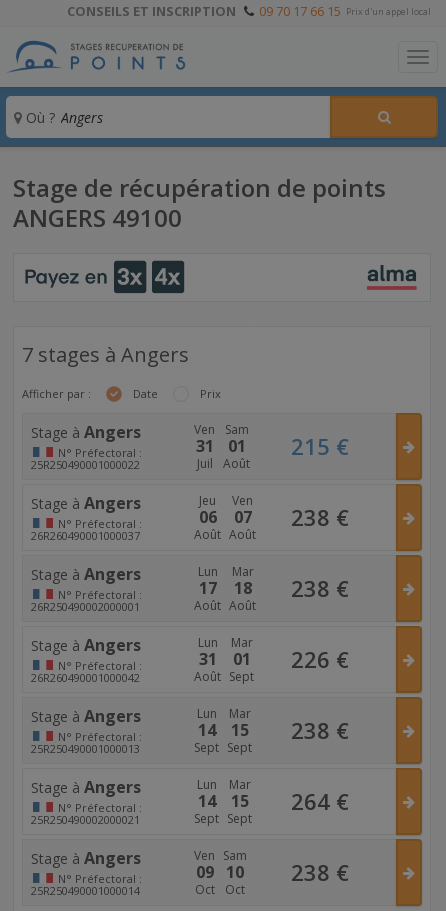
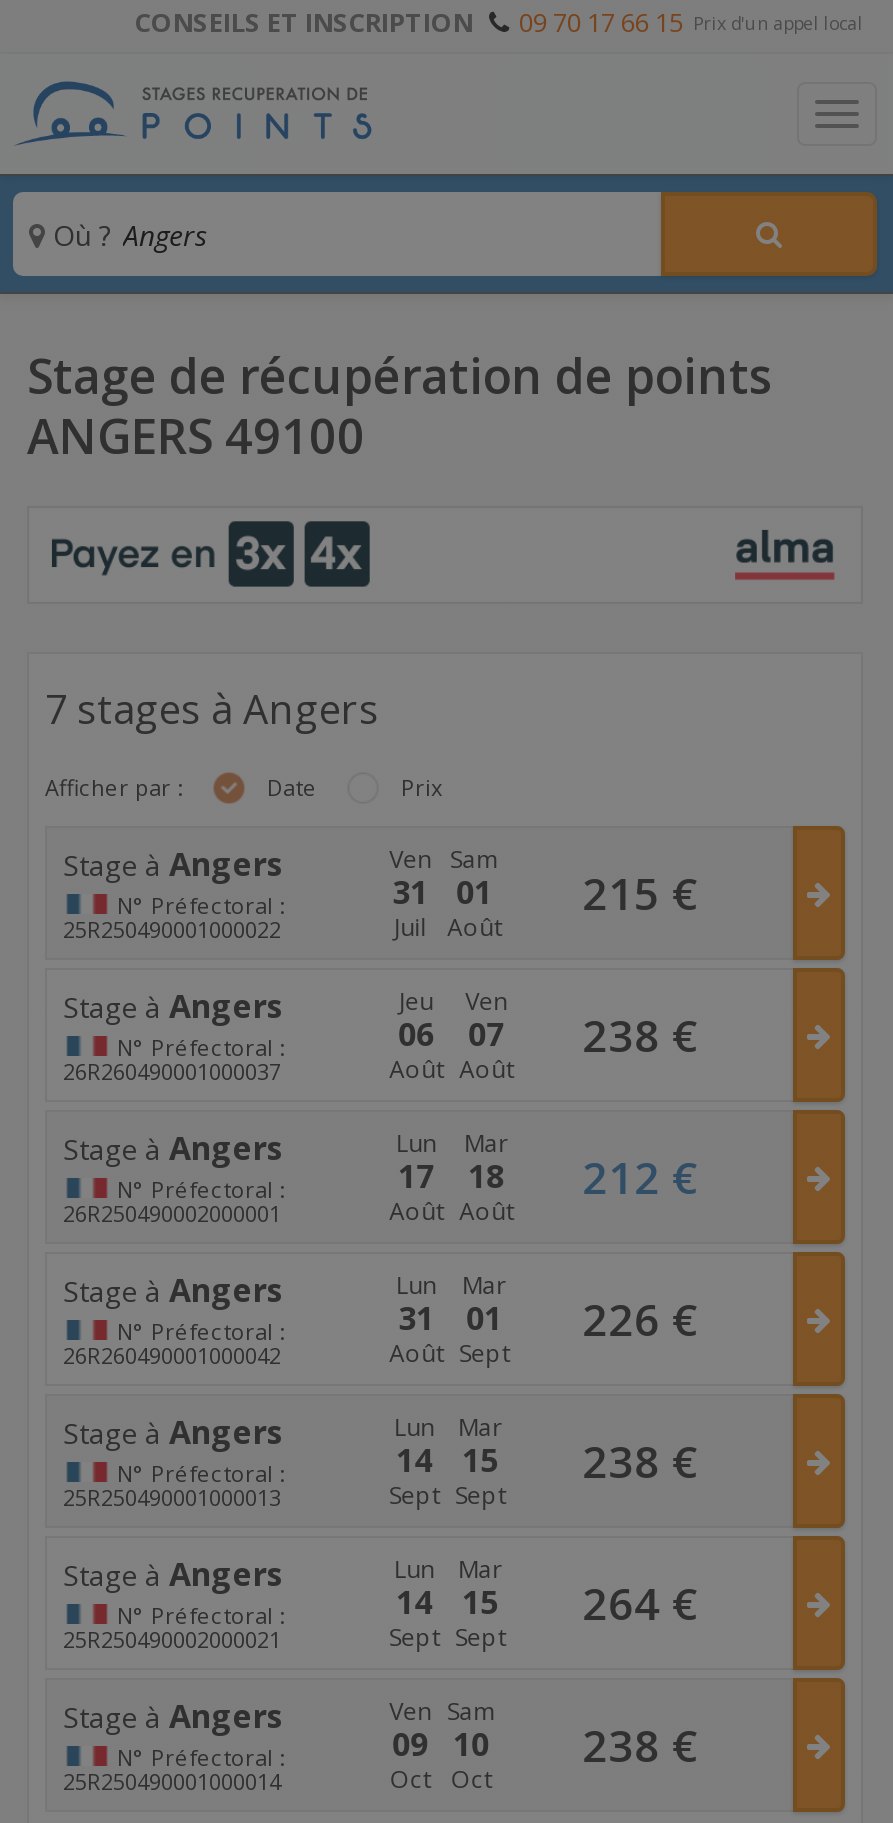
- 17 18 238 €
+ 17 18 212 €
